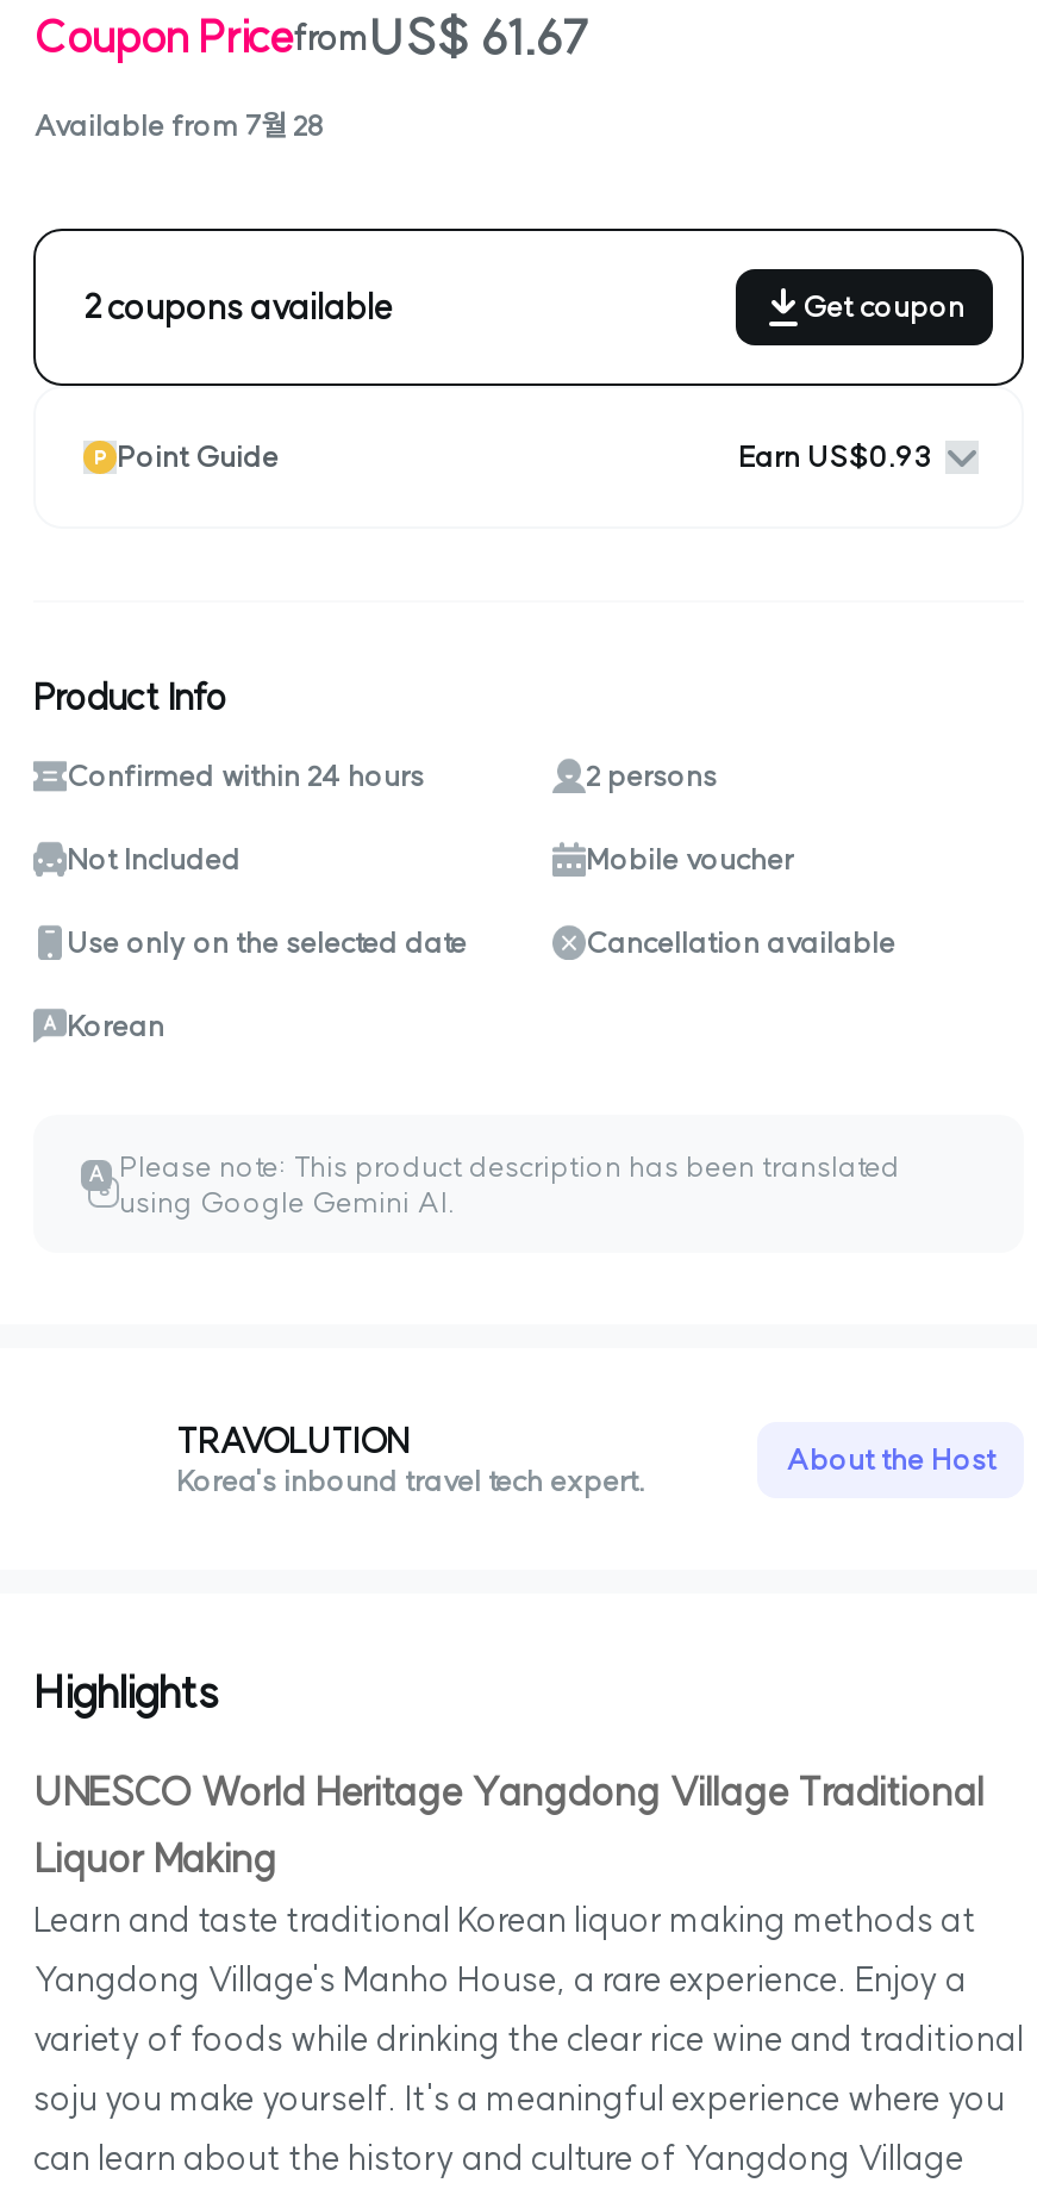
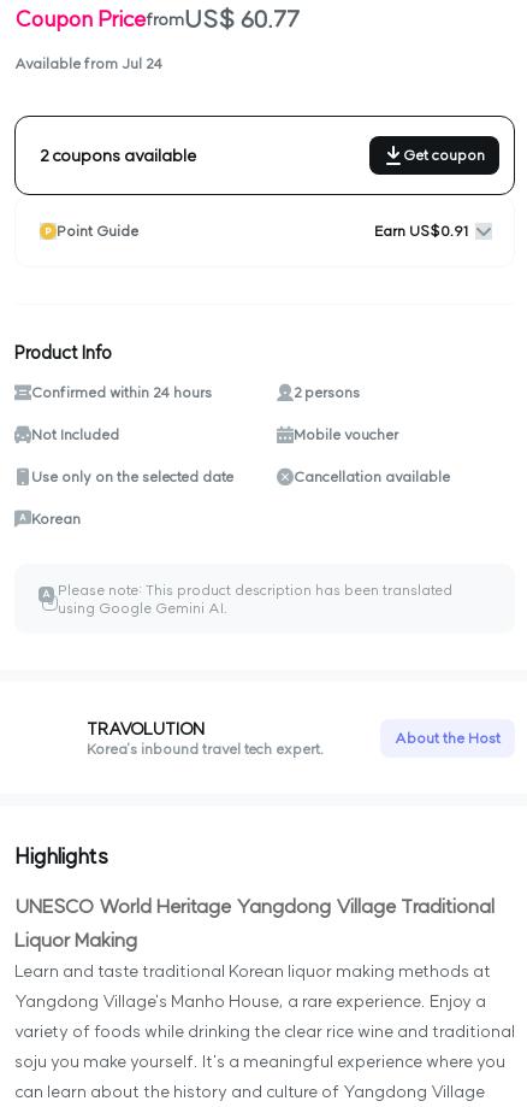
- Coupon Price from US$ 61.67
+ Coupon Price from US$ 60.77

- Available from 7월 28
+ Available from Jul 24

- Earn US$0.93
+ Earn US$0.91
